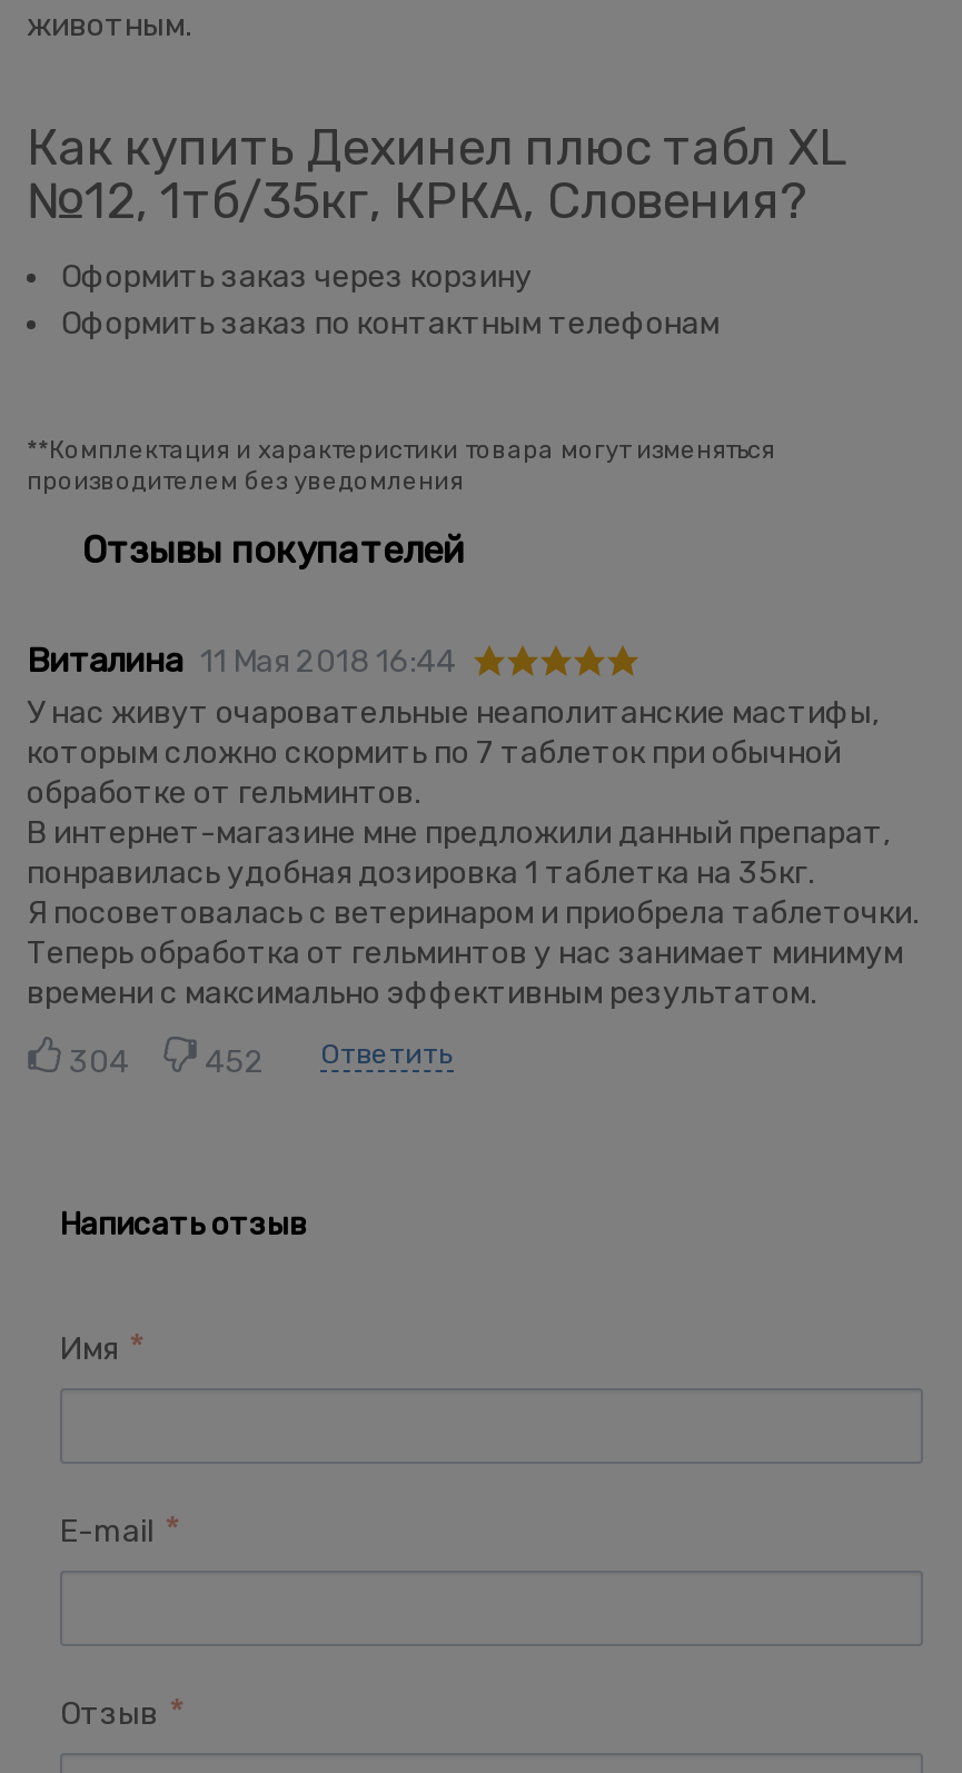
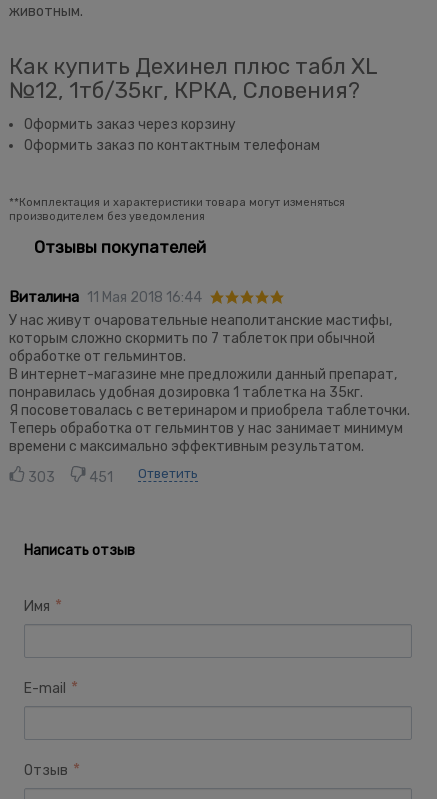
- 304
+ 303

- 452
+ 451
